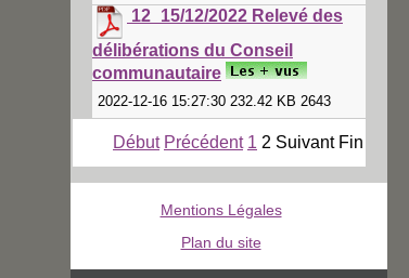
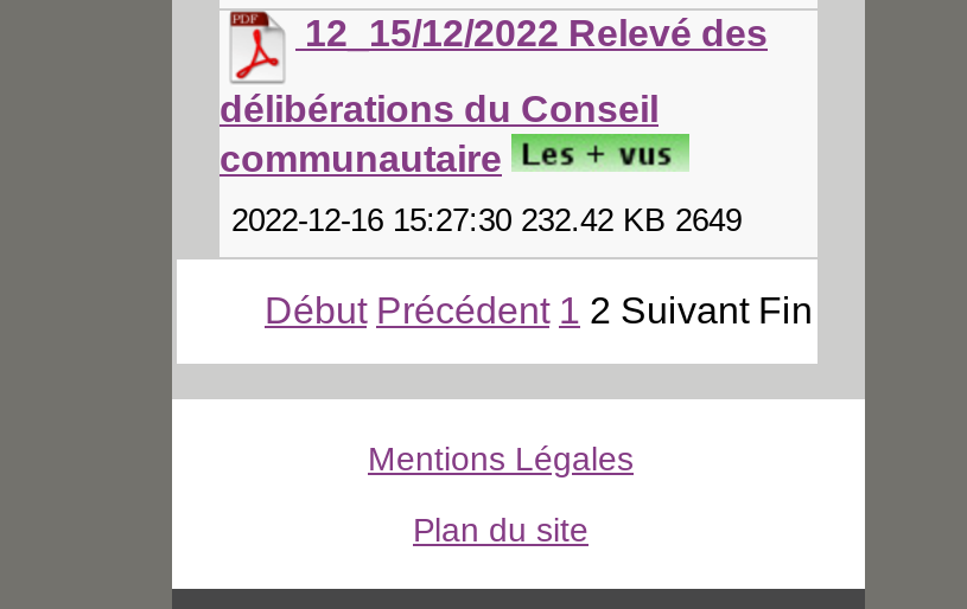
- 2022-12-16 15:27:30 232.42 KB 2643
+ 2022-12-16 15:27:30 232.42 KB 2649
